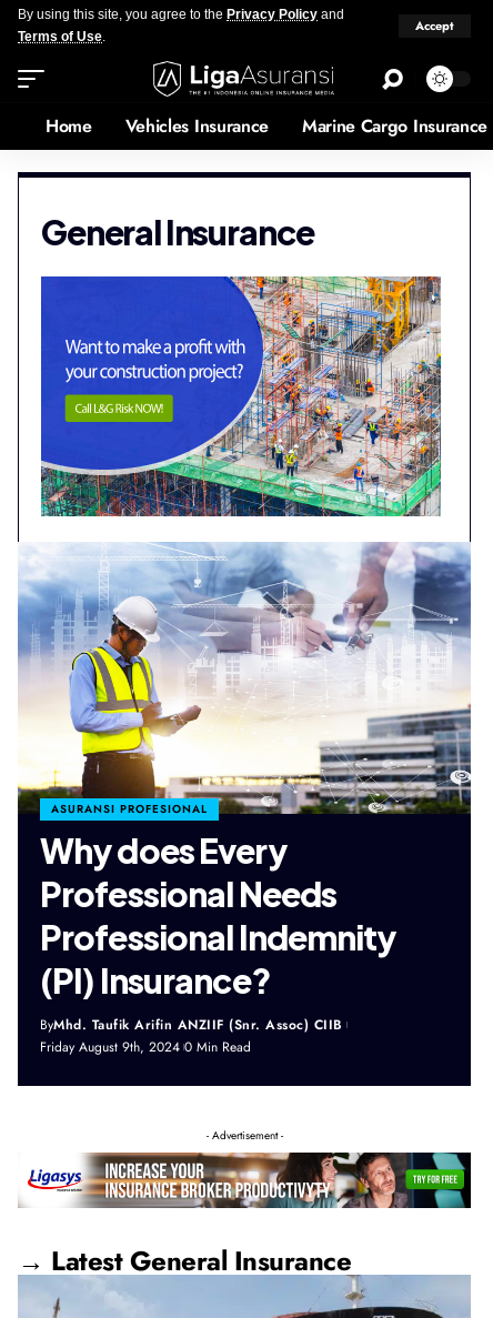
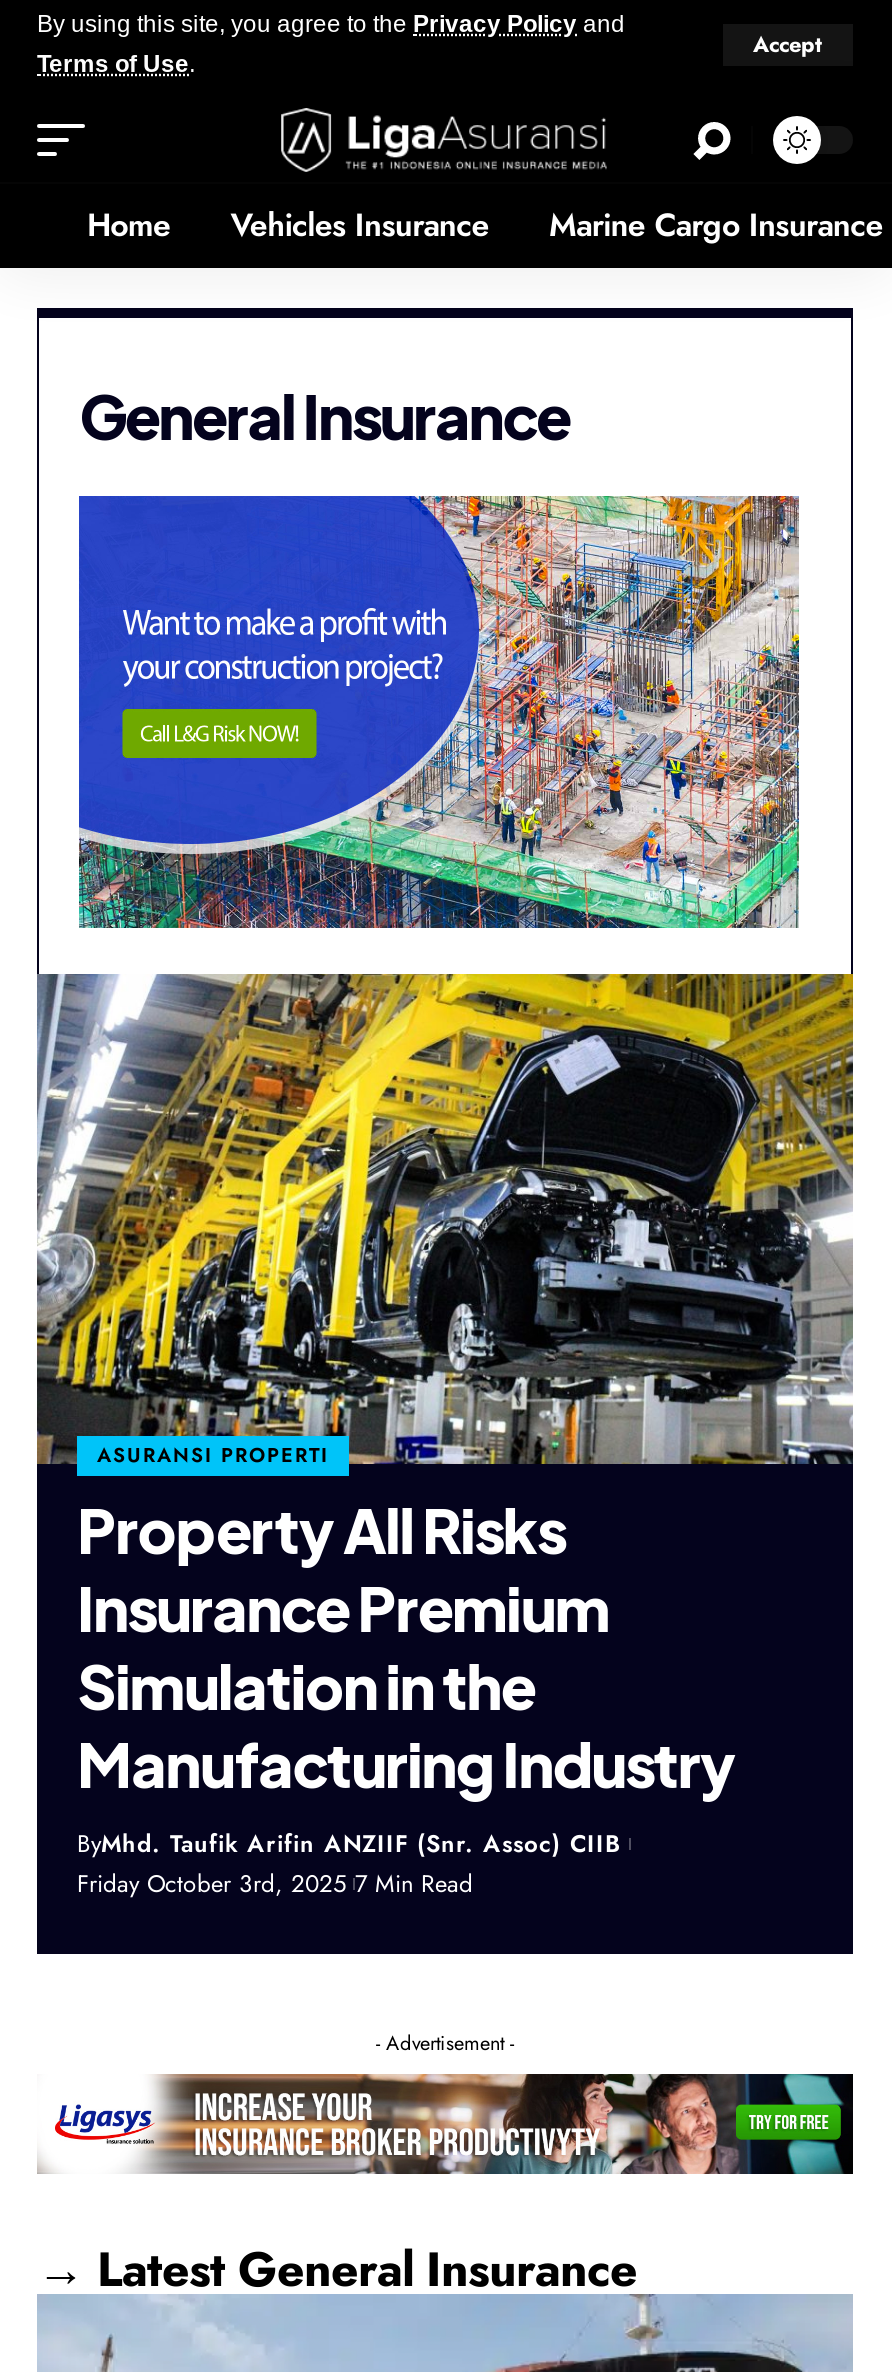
- [image]
- ASURANSI PROFESIONAL
- Why does Every
- Professional Needs
- Professional Indemnity
- (PI) Insurance?
+ [image]
+ ASURANSI PROPERTI
+ Property All Risks
+ Insurance Premium
+ Simulation in the
+ Manufacturing Industry

- Friday August 9th, 2024 0 Min Read
+ Friday October 3rd, 2025 7 Min Read
